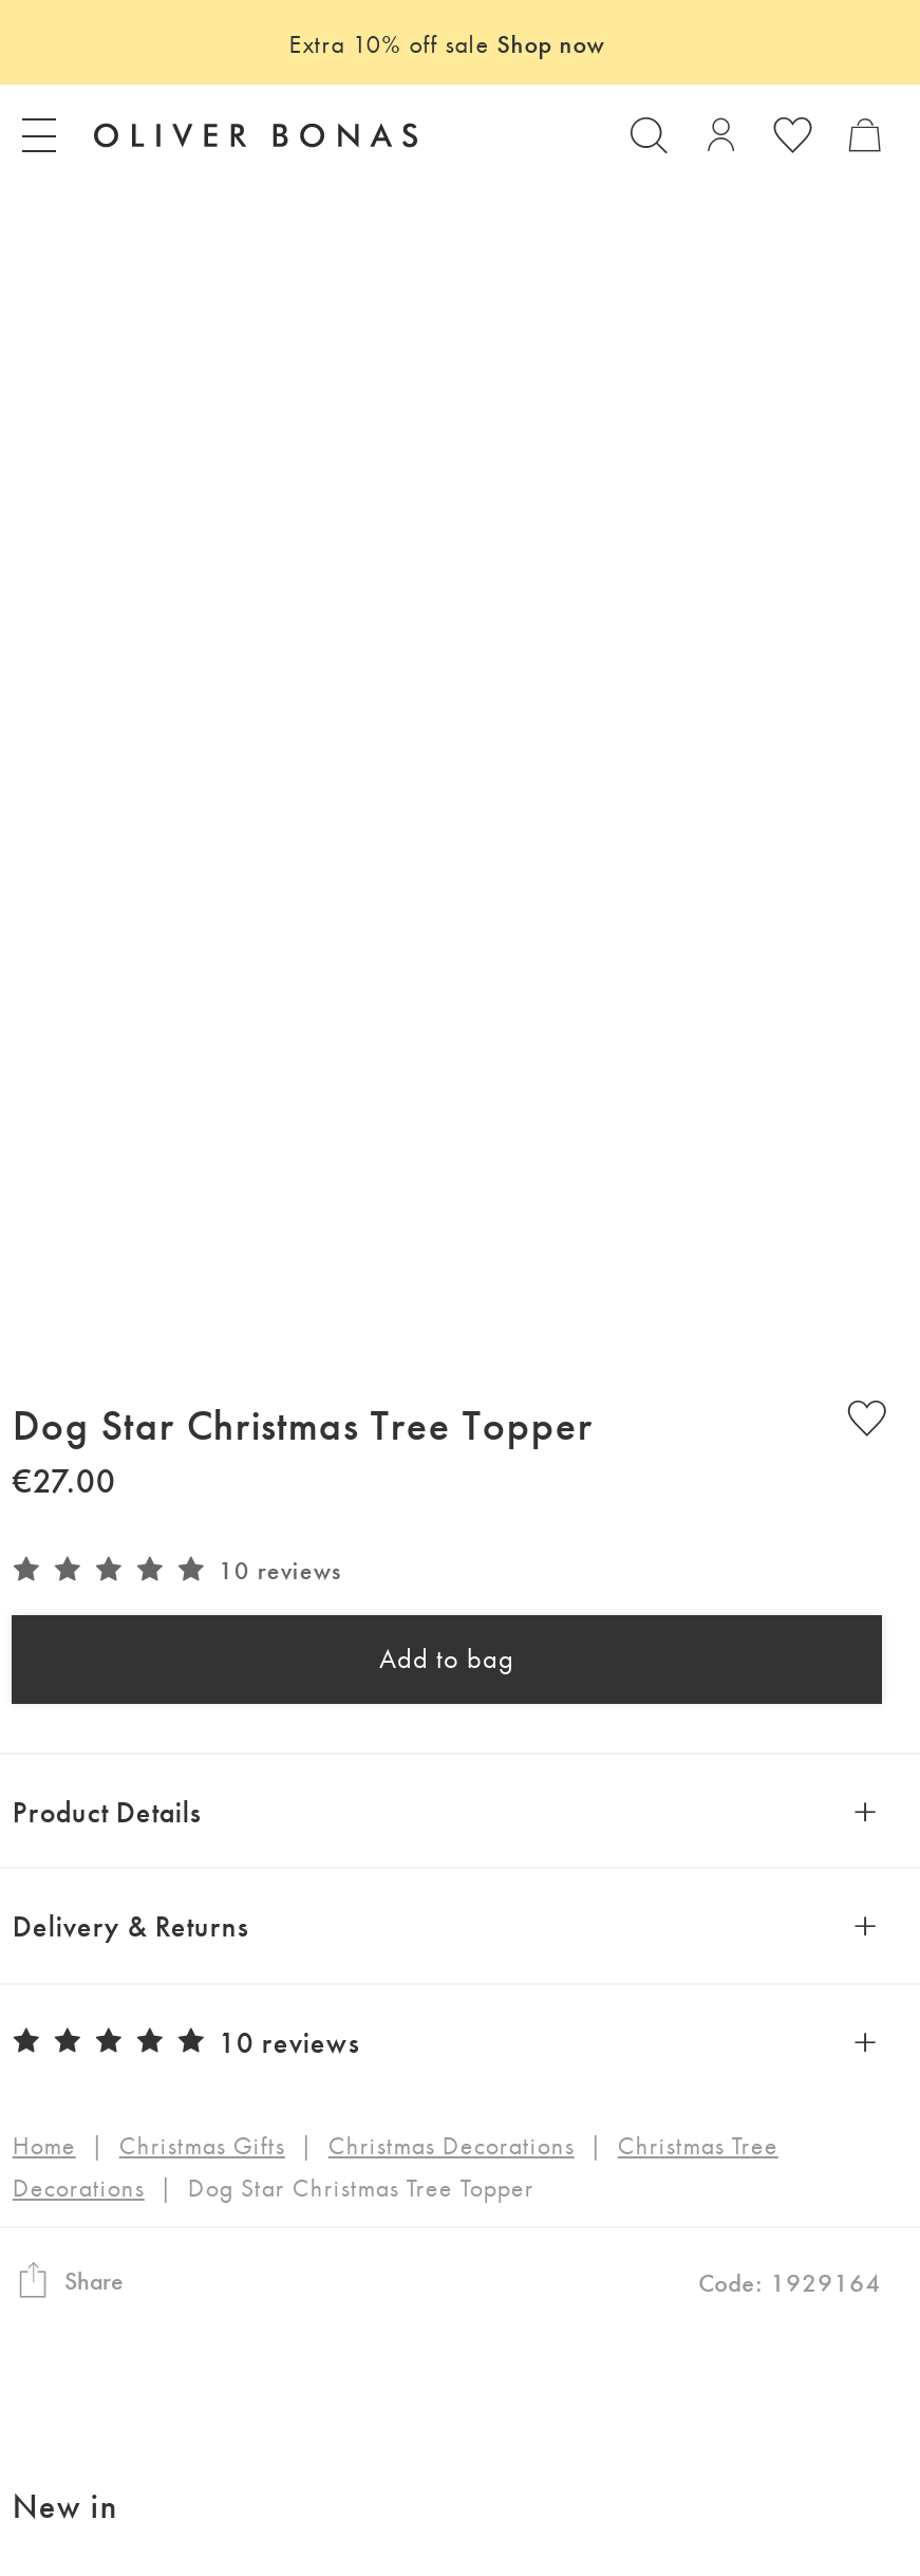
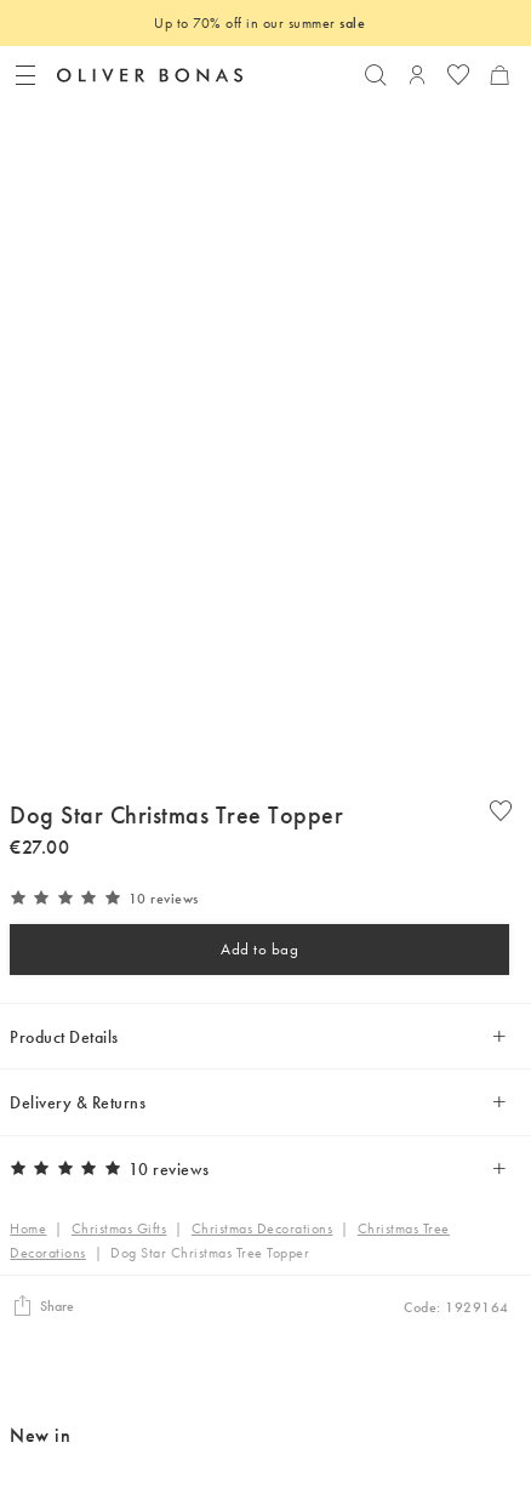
- Extra 10% off sale Shop now
+ Up to 70% off in our summer sale
